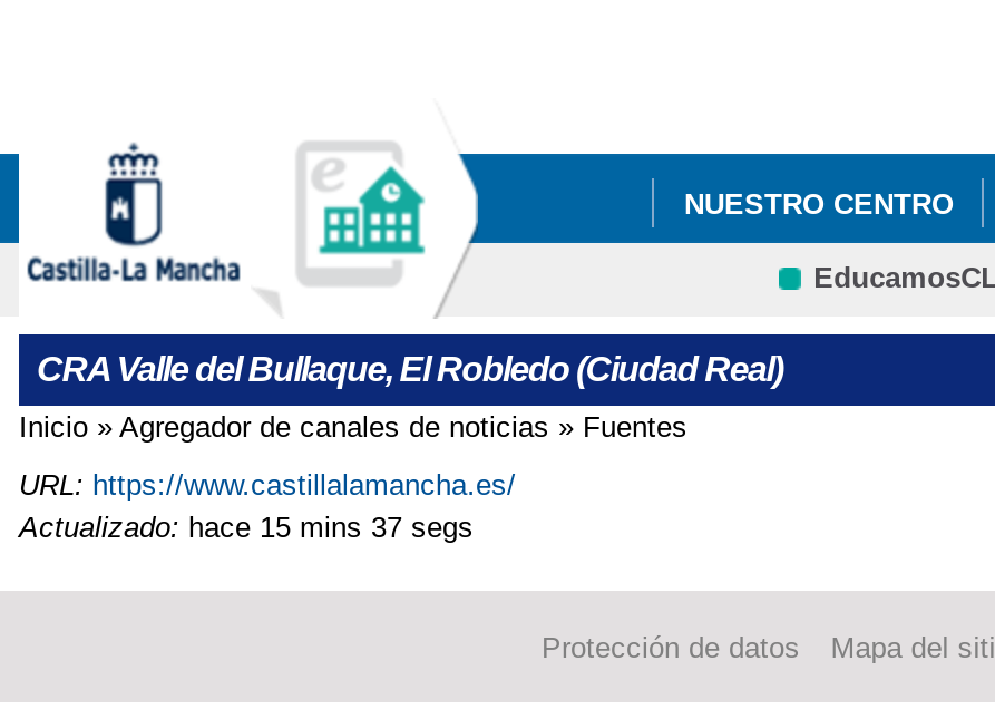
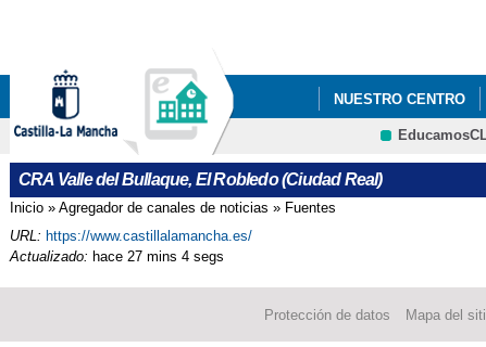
- Actualizado: hace 15 mins 37 segs
+ Actualizado: hace 27 mins 4 segs
